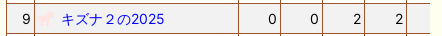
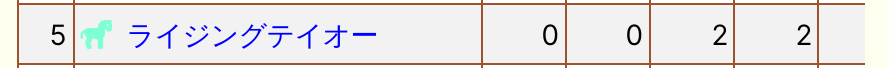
- 9
- キズナ２の2025
+ 5
+ ライジングテイオー
